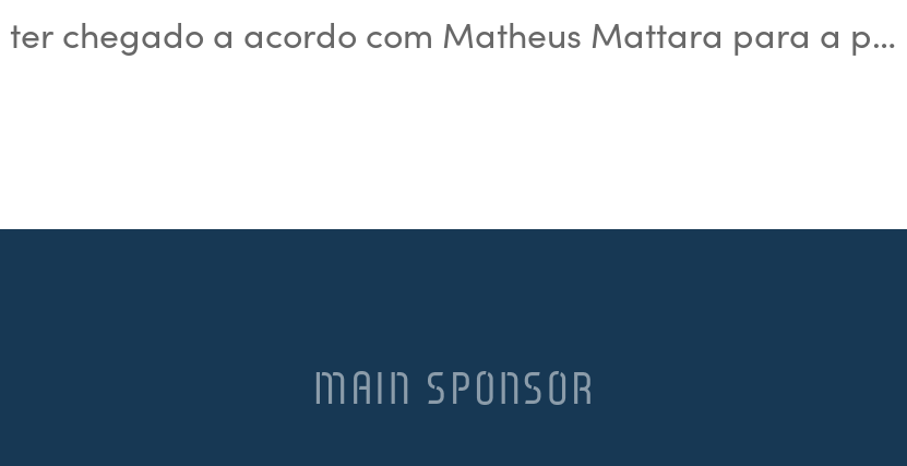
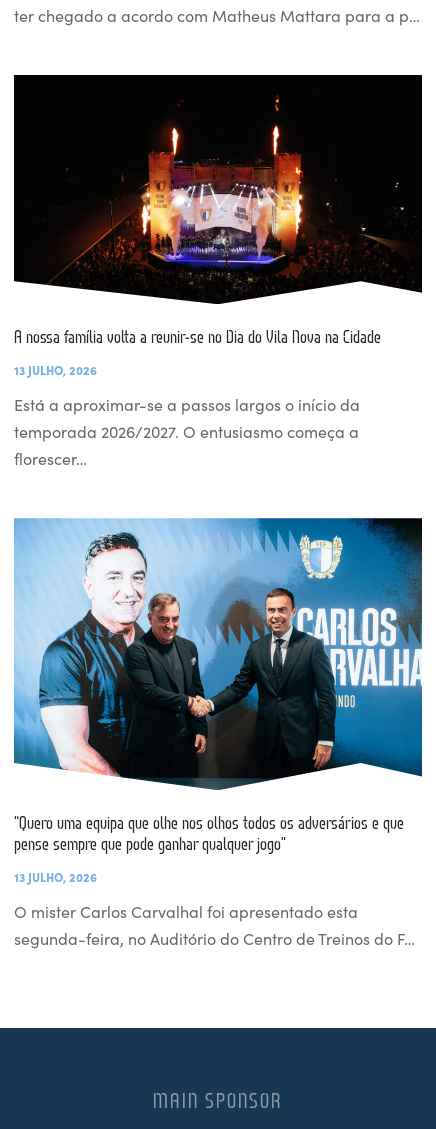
+ [image]
+ A nossa família volta a reunir-se no Dia do Vila Nova na Cidade
+ 13 JULHO, 2026
+ Está a aproximar-se a passos largos o início da
+ temporada 2026/2027. O entusiasmo começa a
+ florescer…

+ [image]
+ “Quero uma equipa que olhe nos olhos todos os adversários e que
+ pense sempre que pode ganhar qualquer jogo”
+ 13 JULHO, 2026
+ O mister Carlos Carvalhal foi apresentado esta
+ segunda-feira, no Auditório do Centro de Treinos do F…
